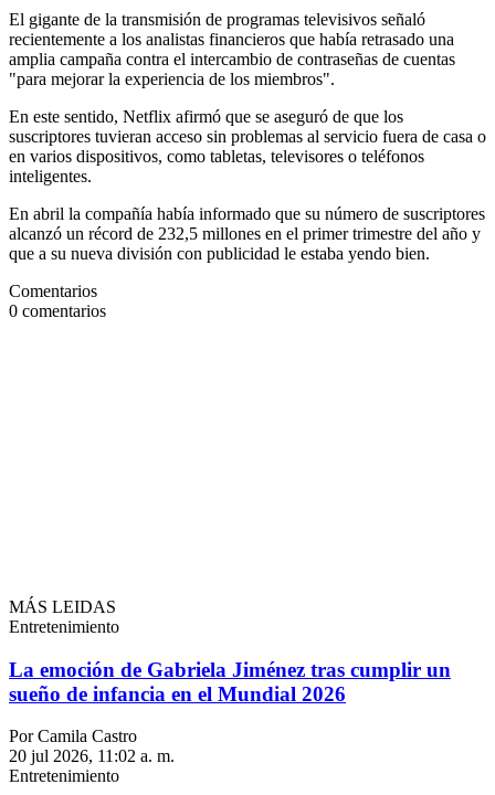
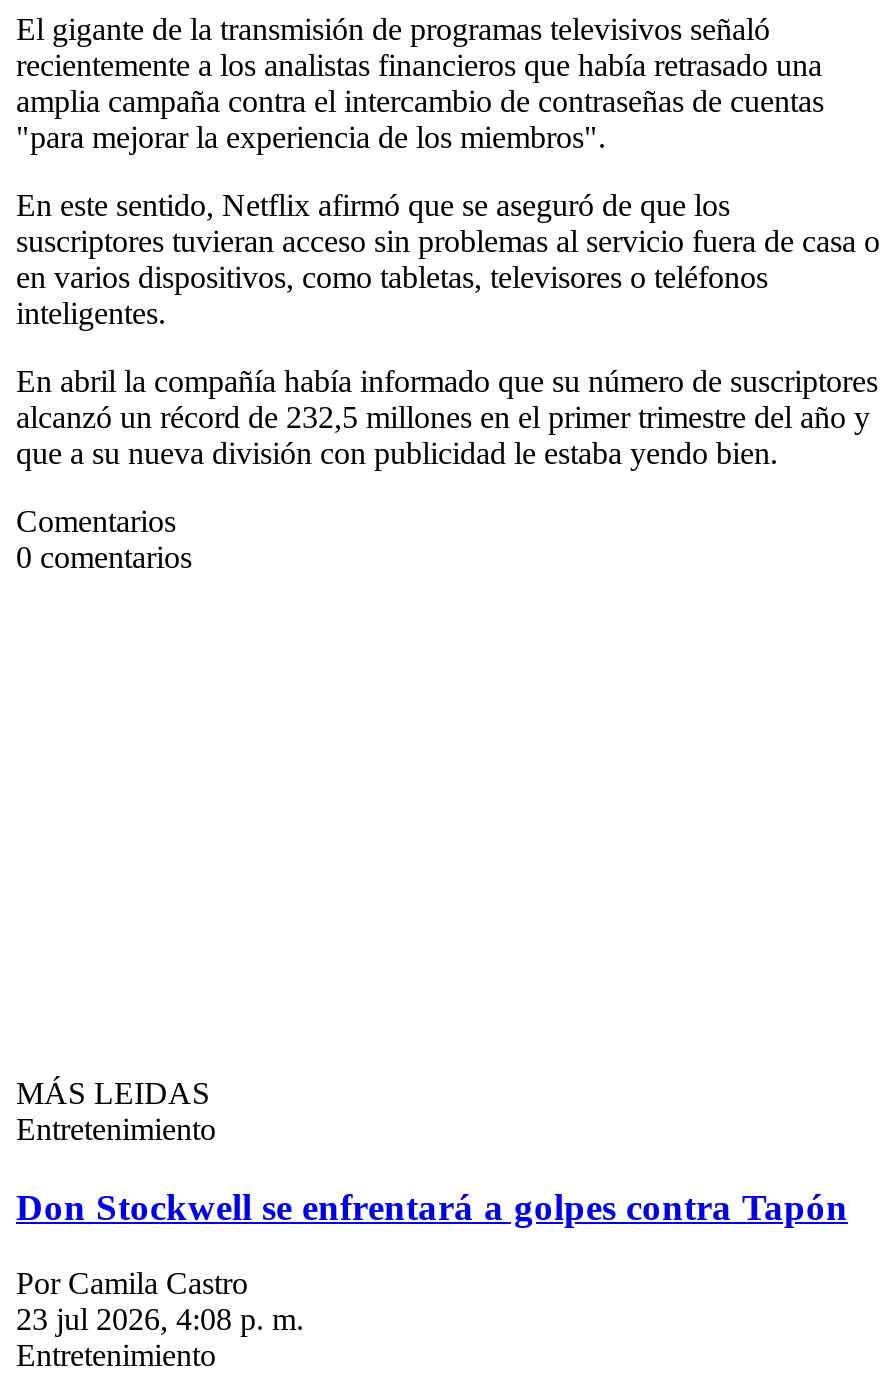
- La emoción de Gabriela Jiménez tras cumplir un
- sueño de infancia en el Mundial 2026
+ Don Stockwell se enfrentará a golpes contra Tapón

- 20 jul 2026, 11:02 a. m.
+ 23 jul 2026, 4:08 p. m.
